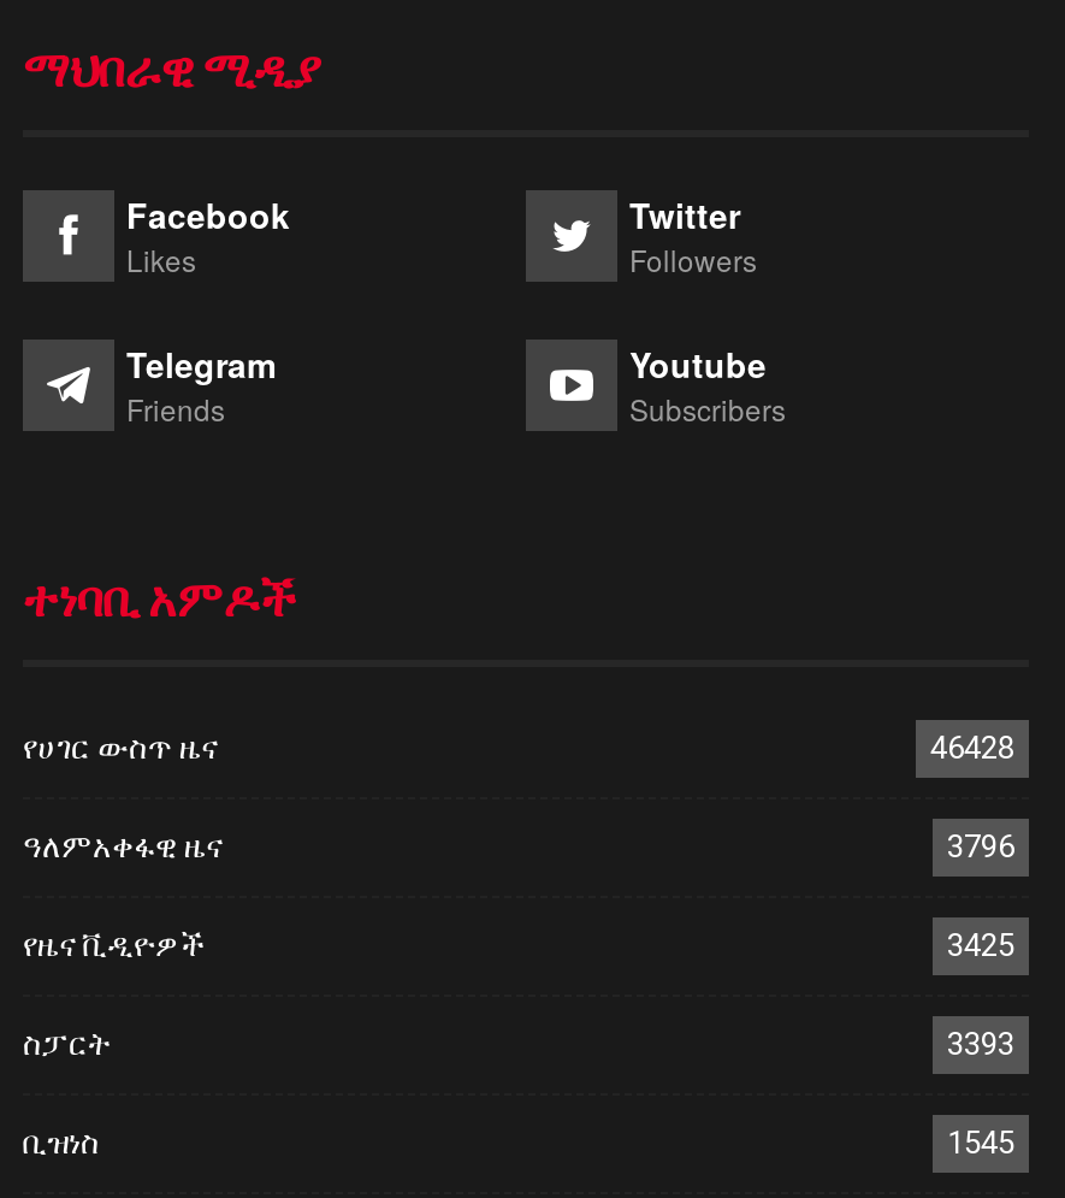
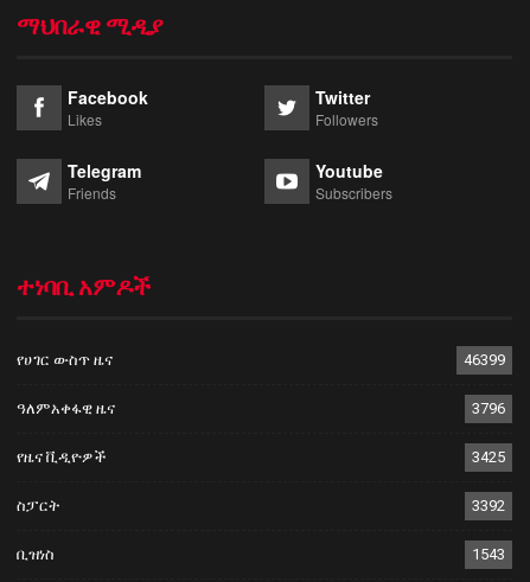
- 46428
+ 46399

- 3393
+ 3392

- 1545
+ 1543
